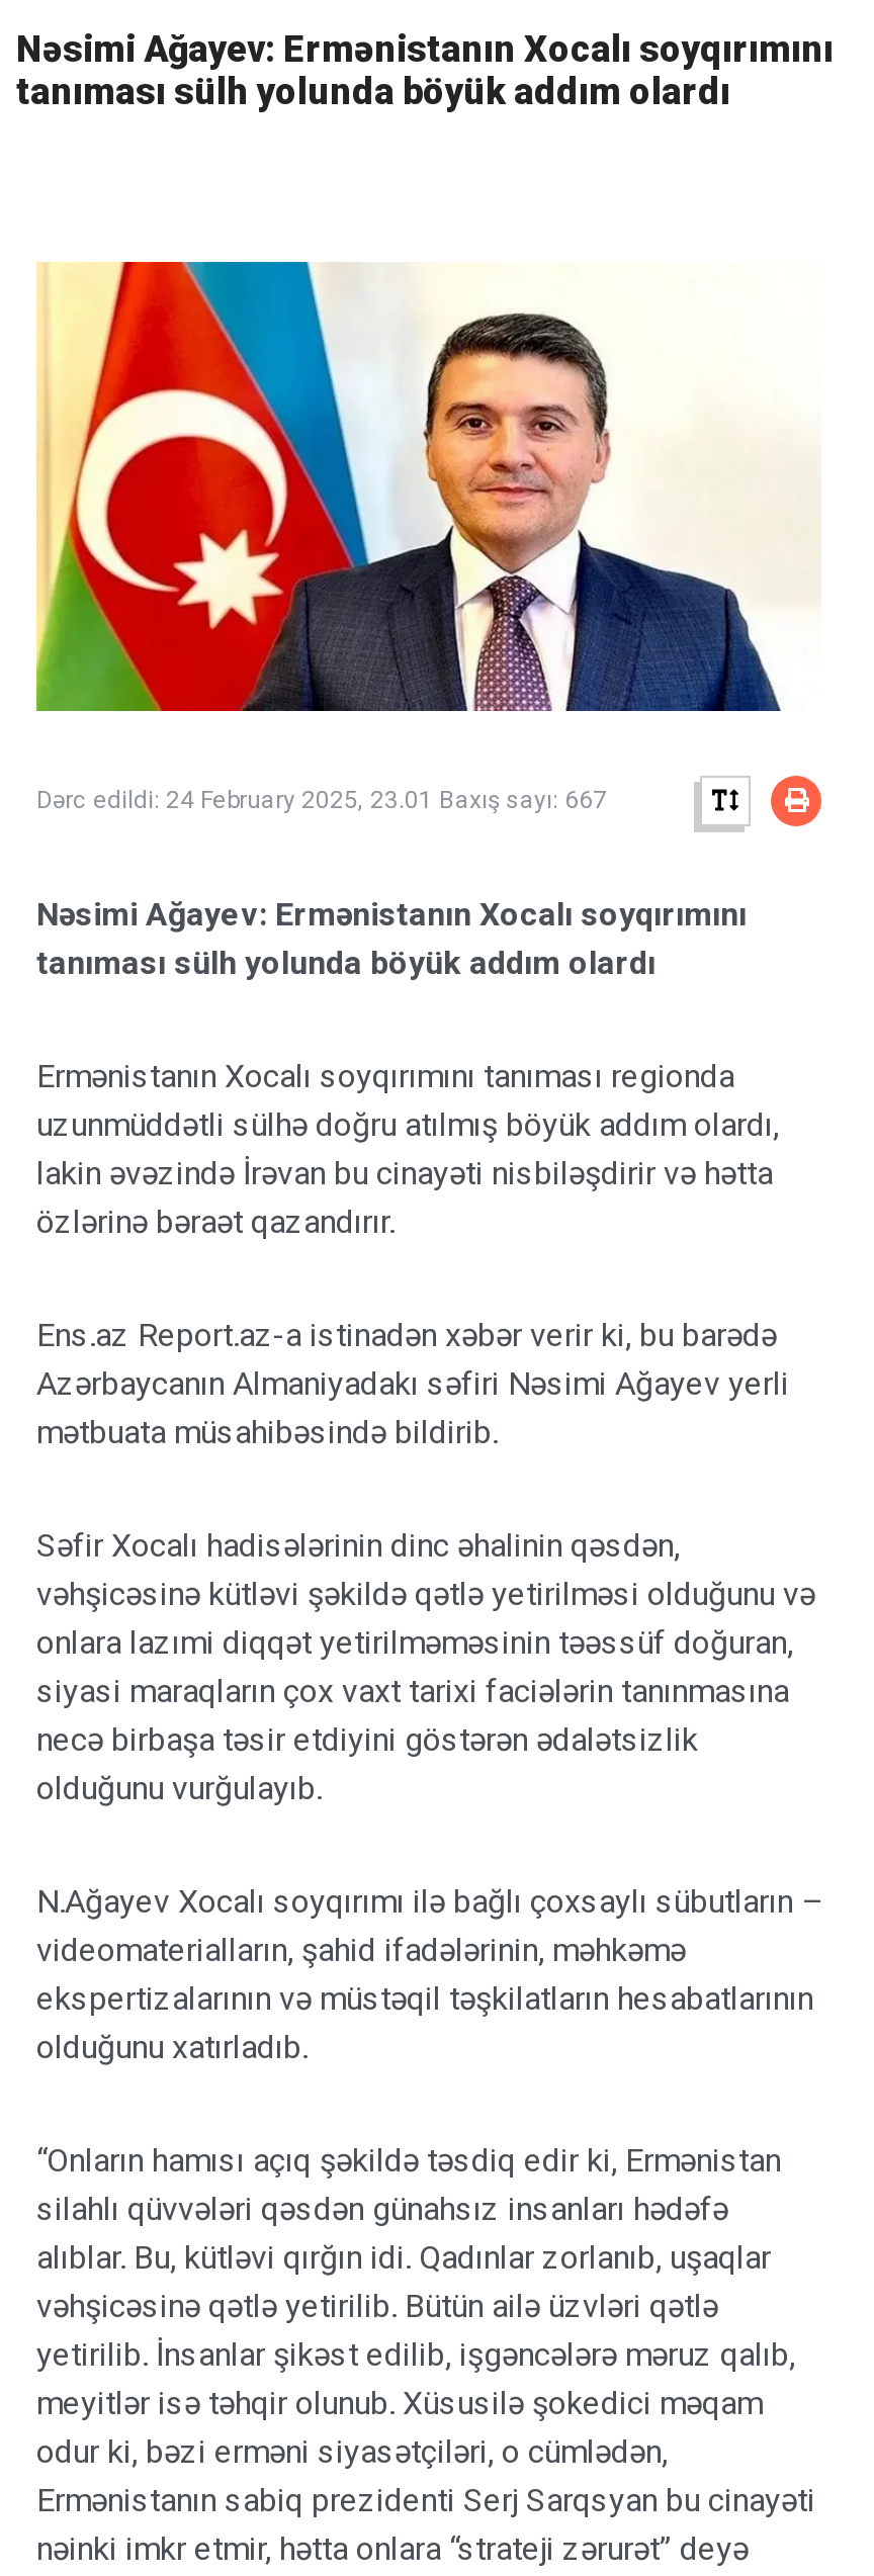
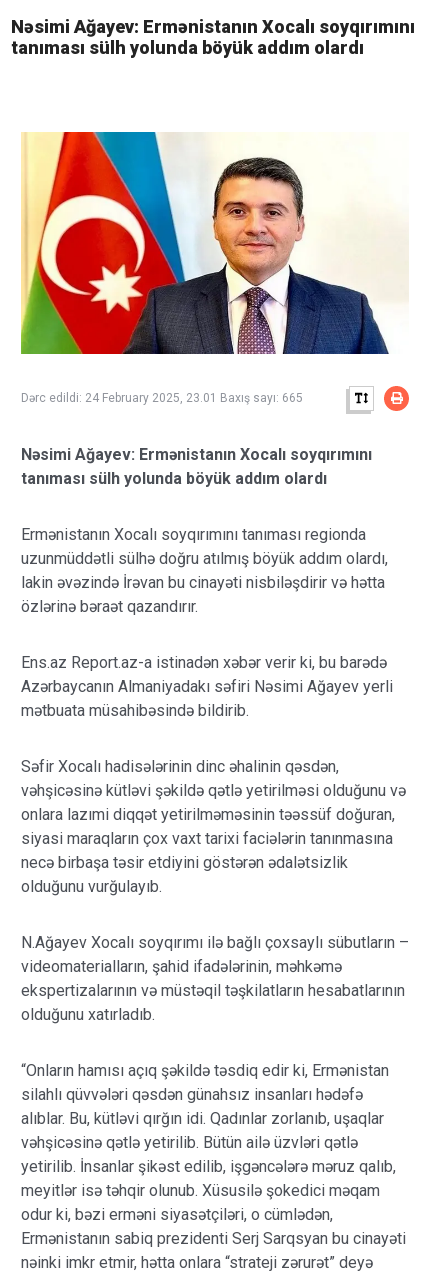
- Dərc edildi: 24 February 2025, 23.01 Baxış sayı: 667
+ Dərc edildi: 24 February 2025, 23.01 Baxış sayı: 665
